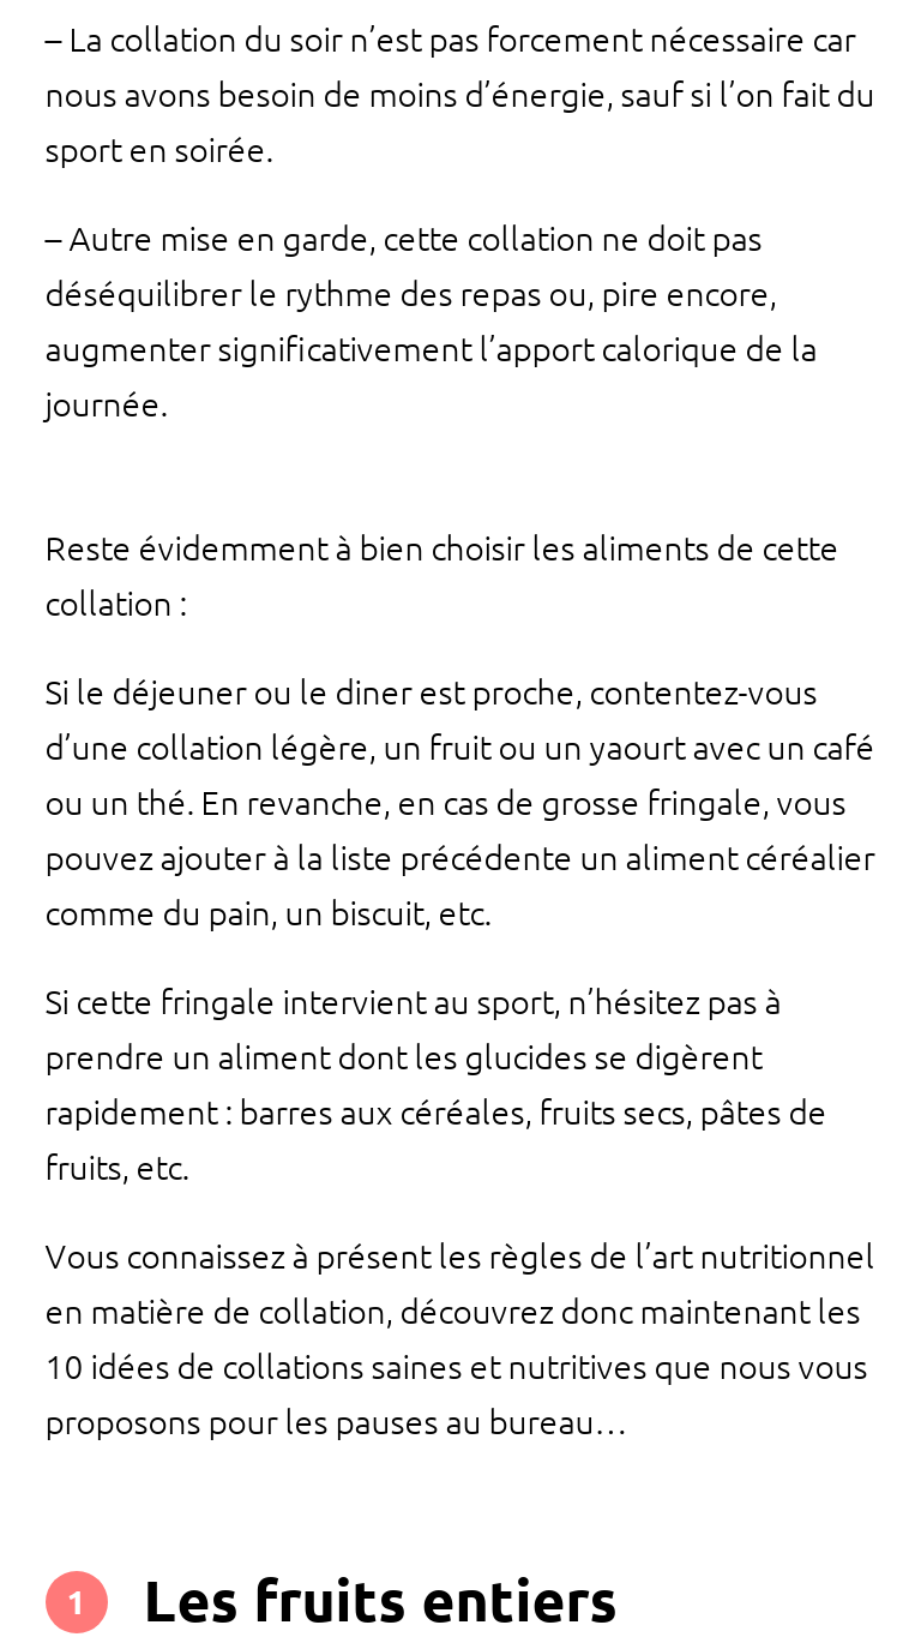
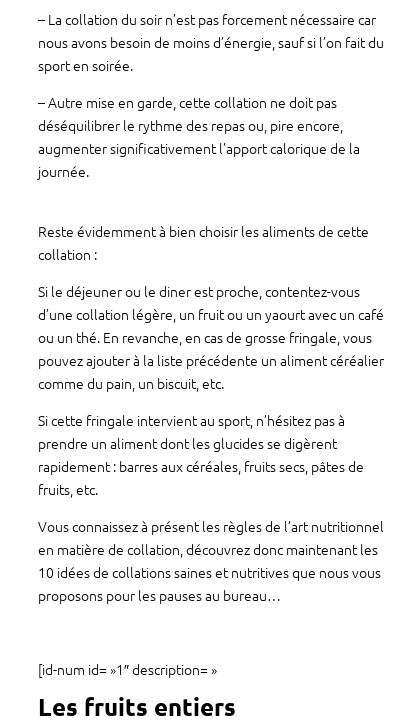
- 1
+ [id-num id= »1″ description= »
